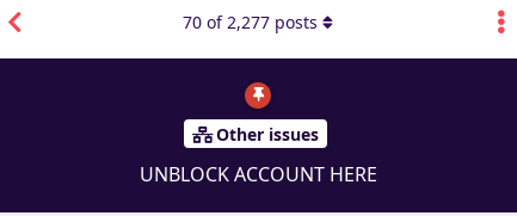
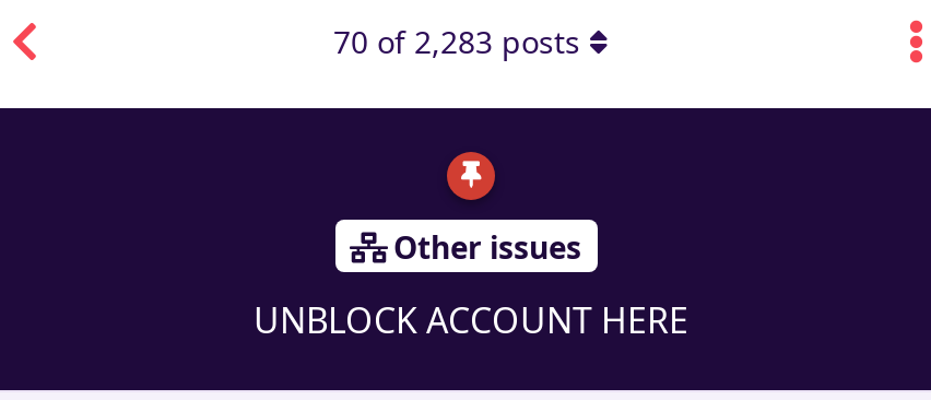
- 70 of 2,277 posts
+ 70 of 2,283 posts
